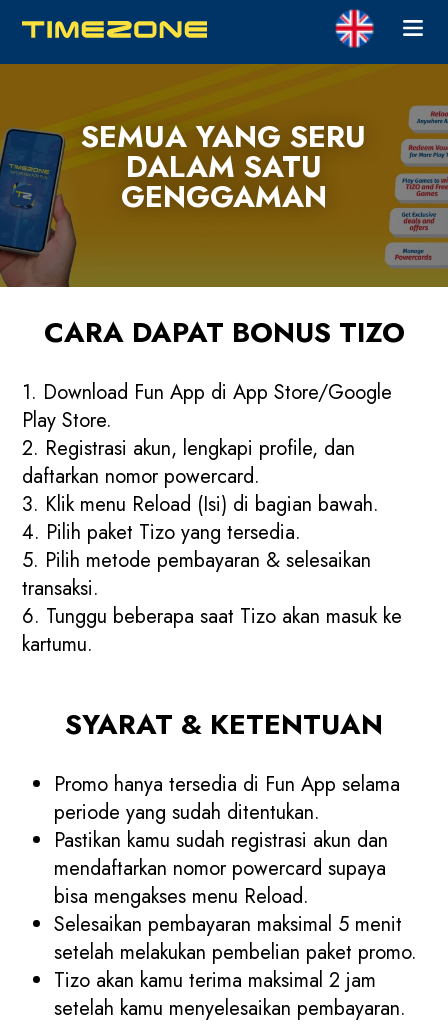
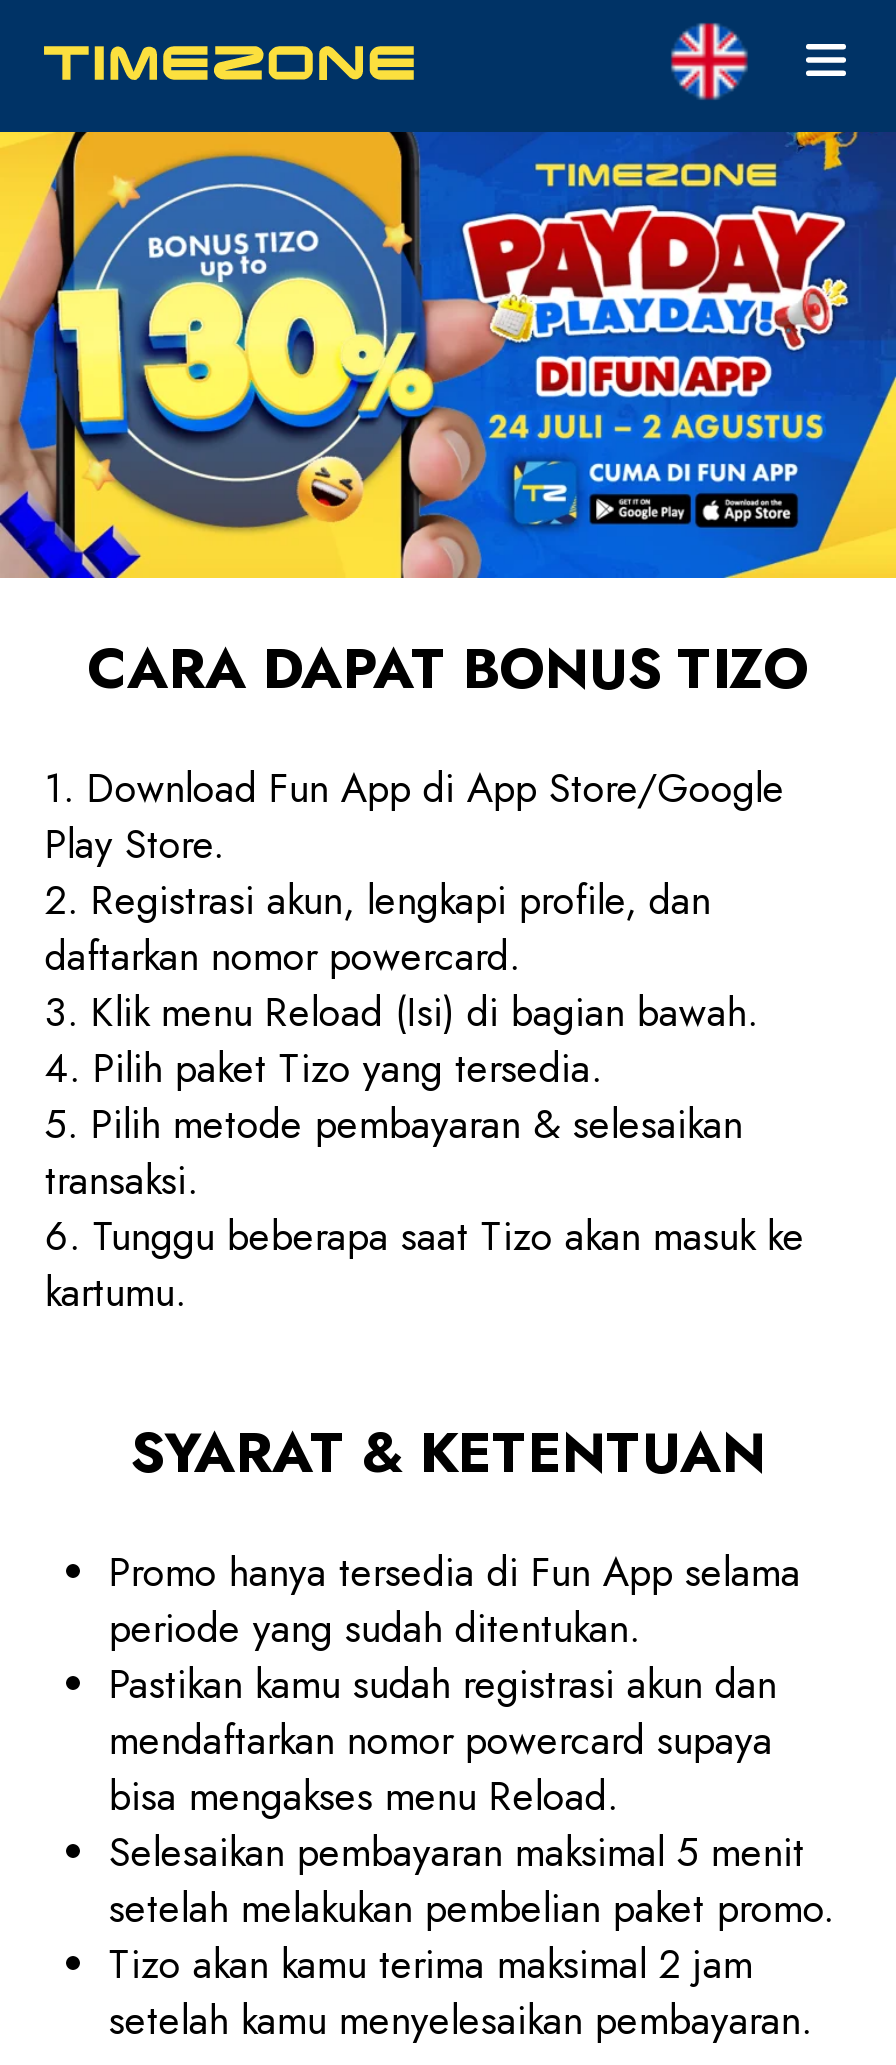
- [image]
+ [image]

- SEMUA YANG SERU
- DALAM SATU
- GENGGAMAN
